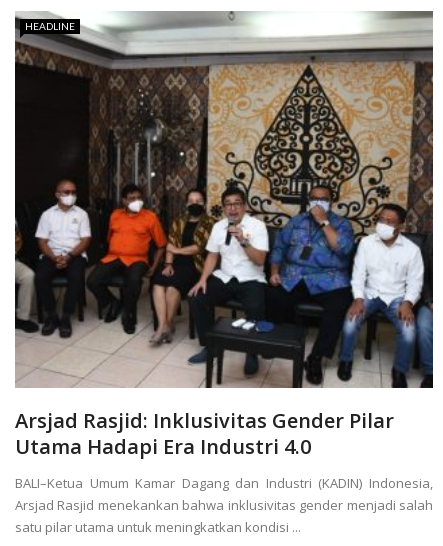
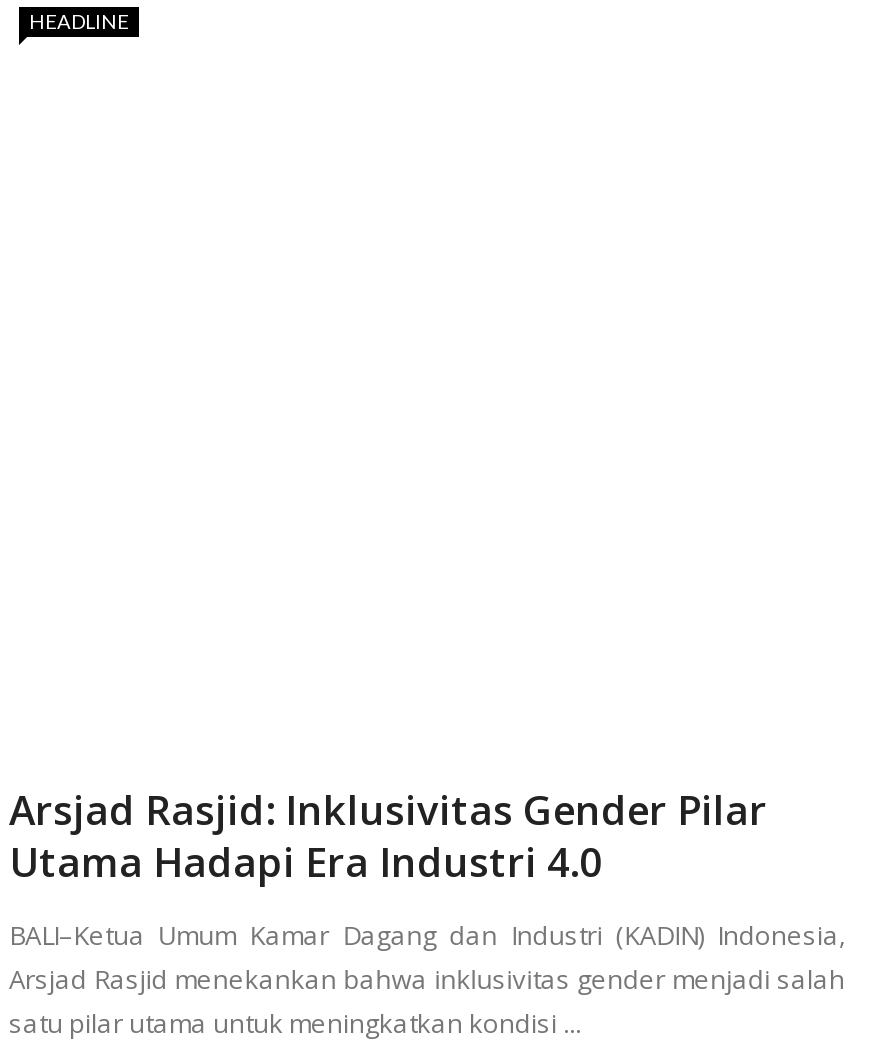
- [image]
